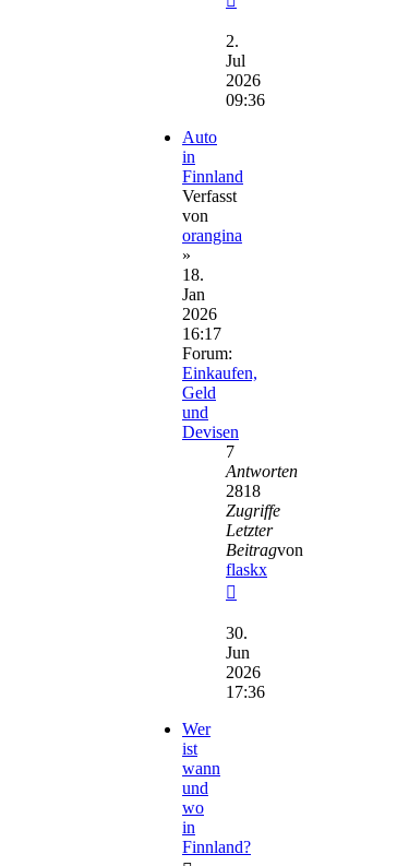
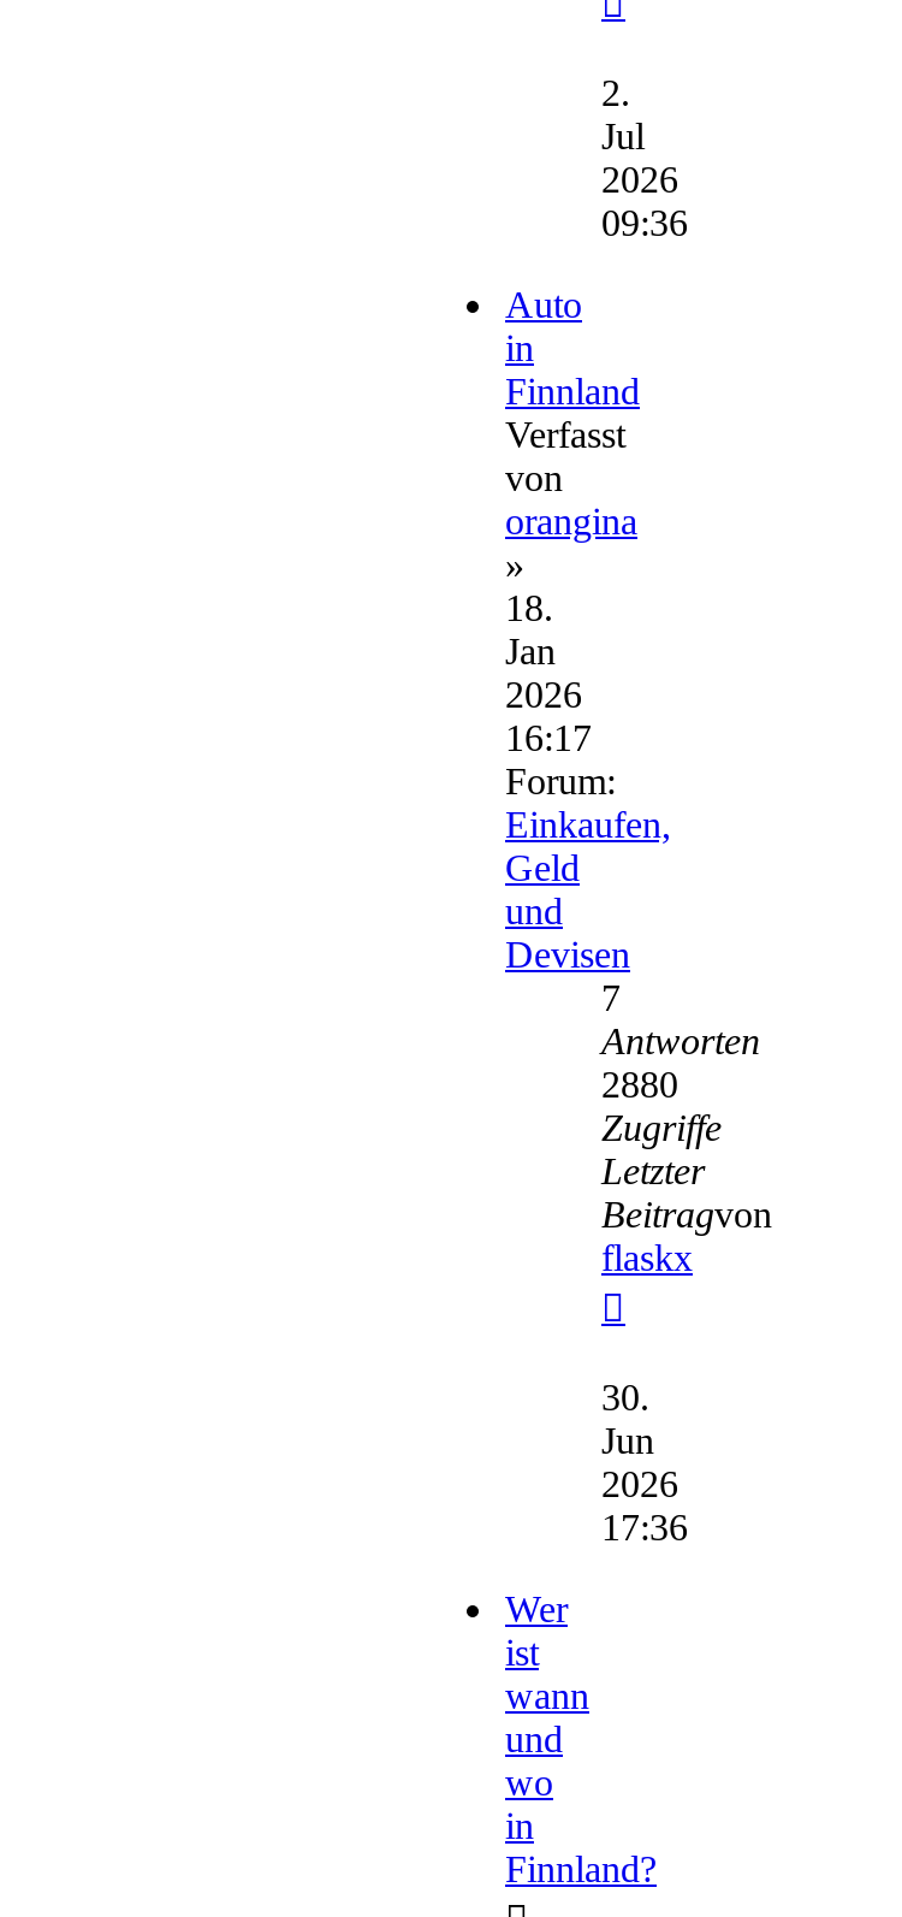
- 2818
+ 2880
